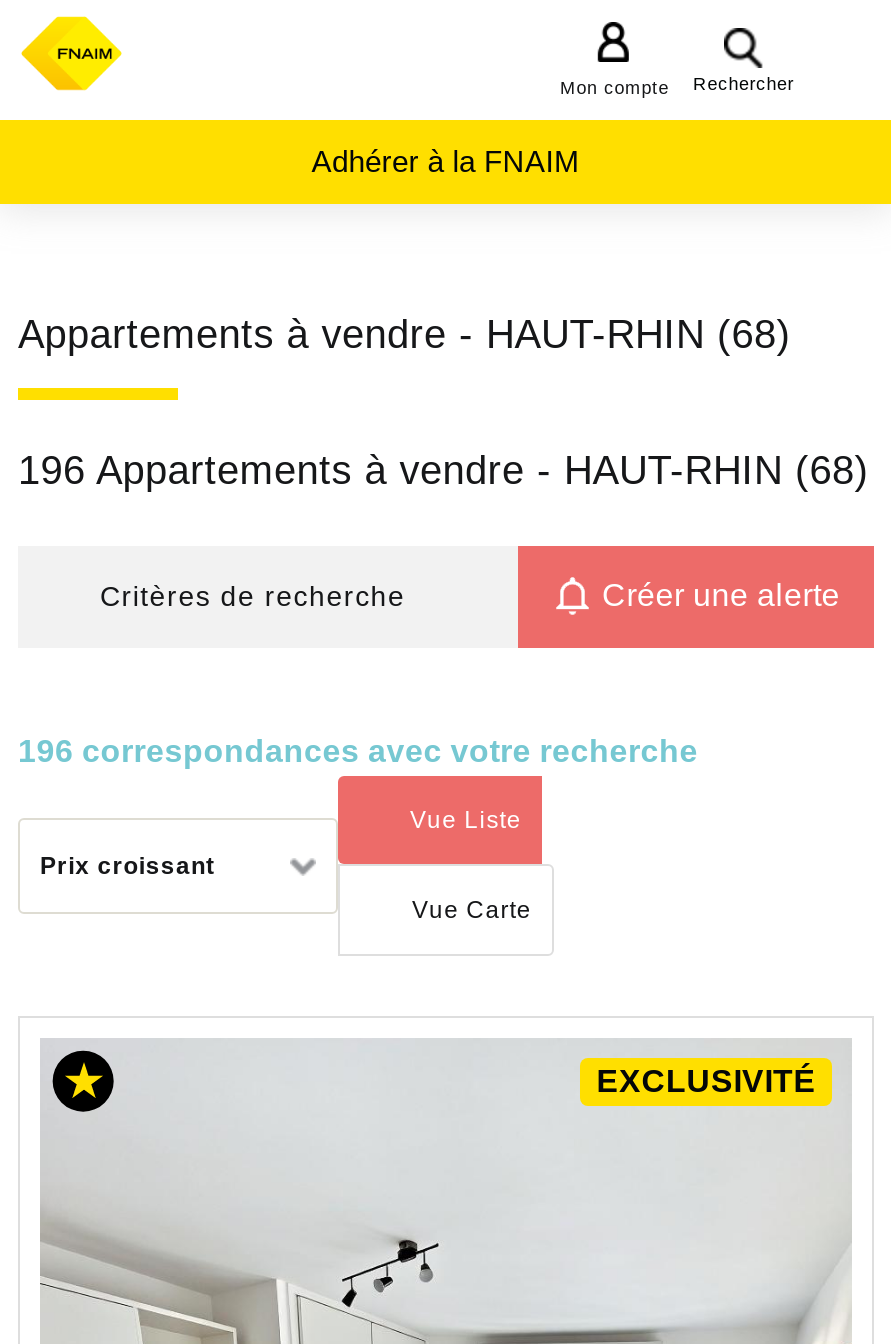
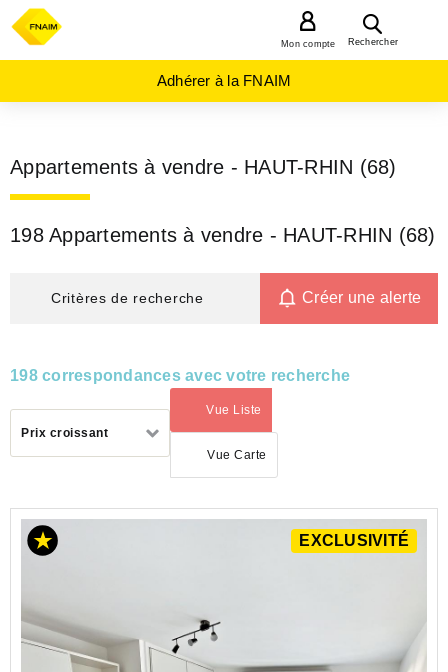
- 196 Appartements à vendre - HAUT-RHIN (68)
+ 198 Appartements à vendre - HAUT-RHIN (68)

- 196 correspondances avec votre recherche
+ 198 correspondances avec votre recherche
